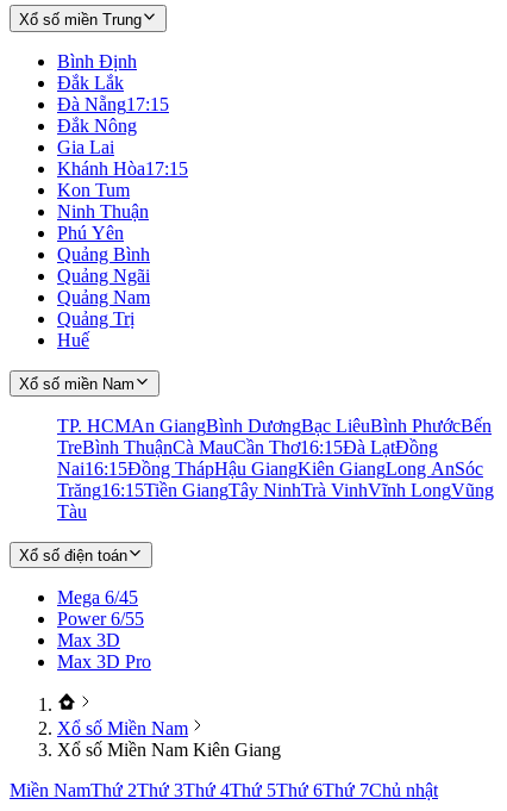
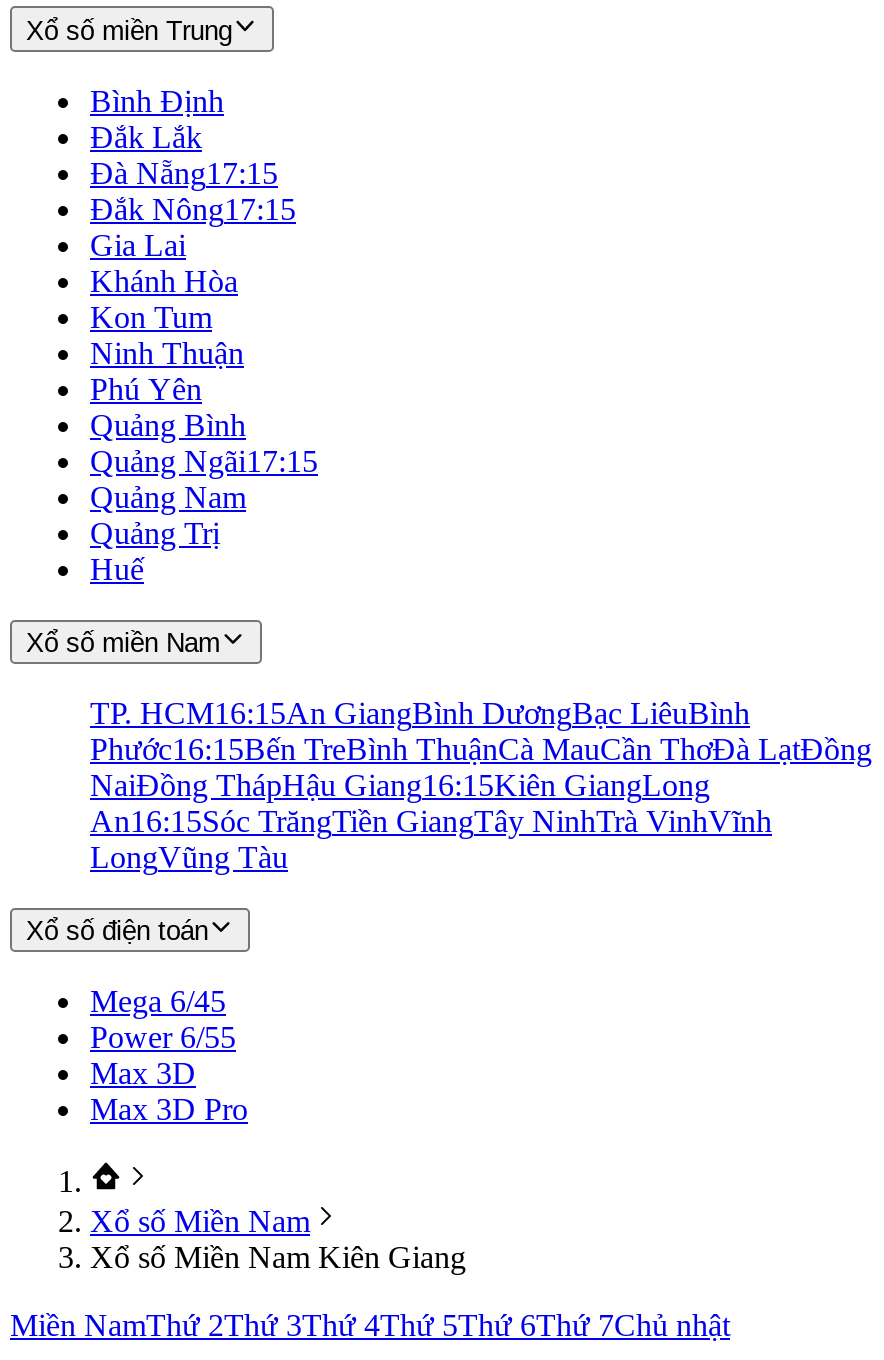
- Đắk Nông
+ Đắk Nông17:15

- Khánh Hòa 17:15
+ Khánh Hòa

- Quảng Ngãi
+ Quảng Ngãi17:15

- TP. HCMAn GiangBình DươngBạc LiêuBình PhướcBến
- TreBình ThuậnCà MauCần Thơ16:15Đà LạtĐồng
- Nai 16:15Đồng ThápHậu GiangKiên GiangLong AnSóc
- Trăng 16:15Tiền GiangTây NinhTrà VinhVĩnh LongVũng
- Tàu
+ TP. HCM16:15An GiangBình DươngBạc LiêuBình
+ Phước16:15Bến TreBình ThuậnCà MauCần ThơĐà LạtĐồng
+ NaiĐồng ThápHậu Giang16:15Kiên GiangLong
+ An16:15Sóc TrăngTiền GiangTây NinhTrà VinhVĩnh
+ LongVũng Tàu
